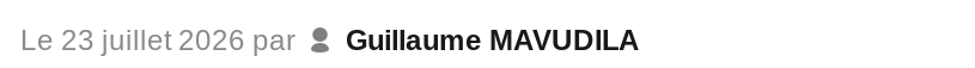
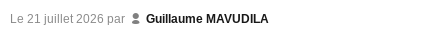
- Le 23 juillet 2026 par
+ Le 21 juillet 2026 par
